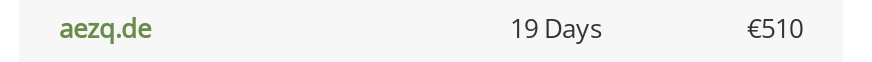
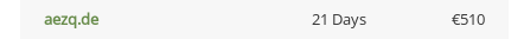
- 19 Days
+ 21 Days
